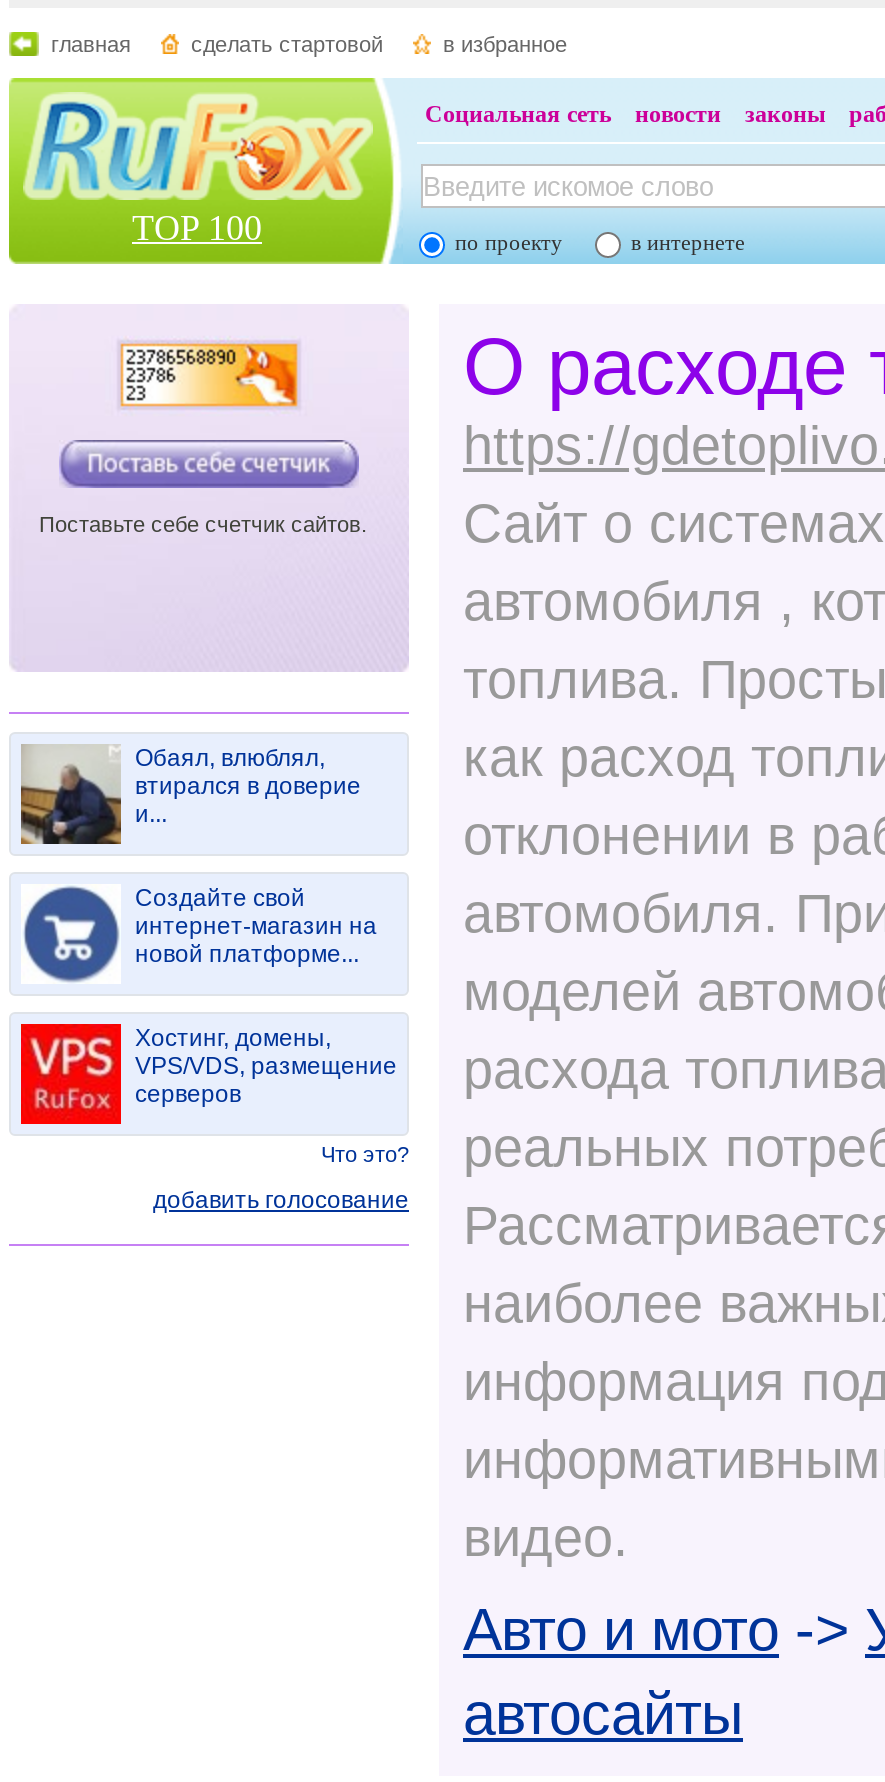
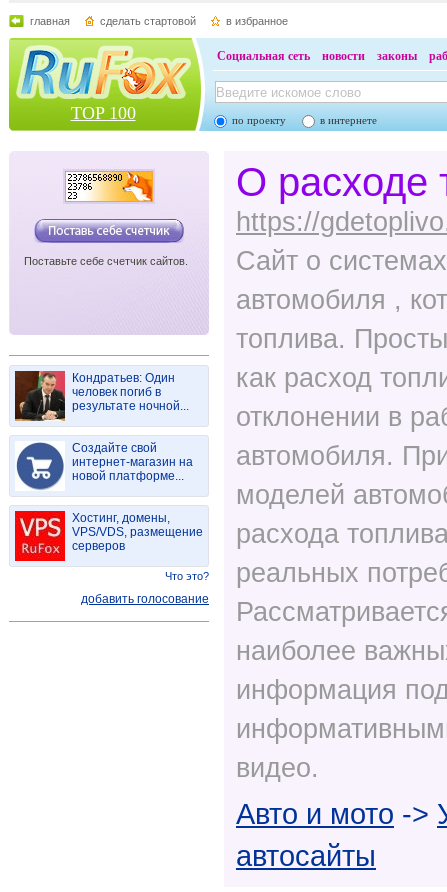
- [image]
- Обаял, влюблял,
- втирался в доверие
- и...
+ [image]
+ Кондратьев: Один
+ человек погиб в
+ результате ночной...
